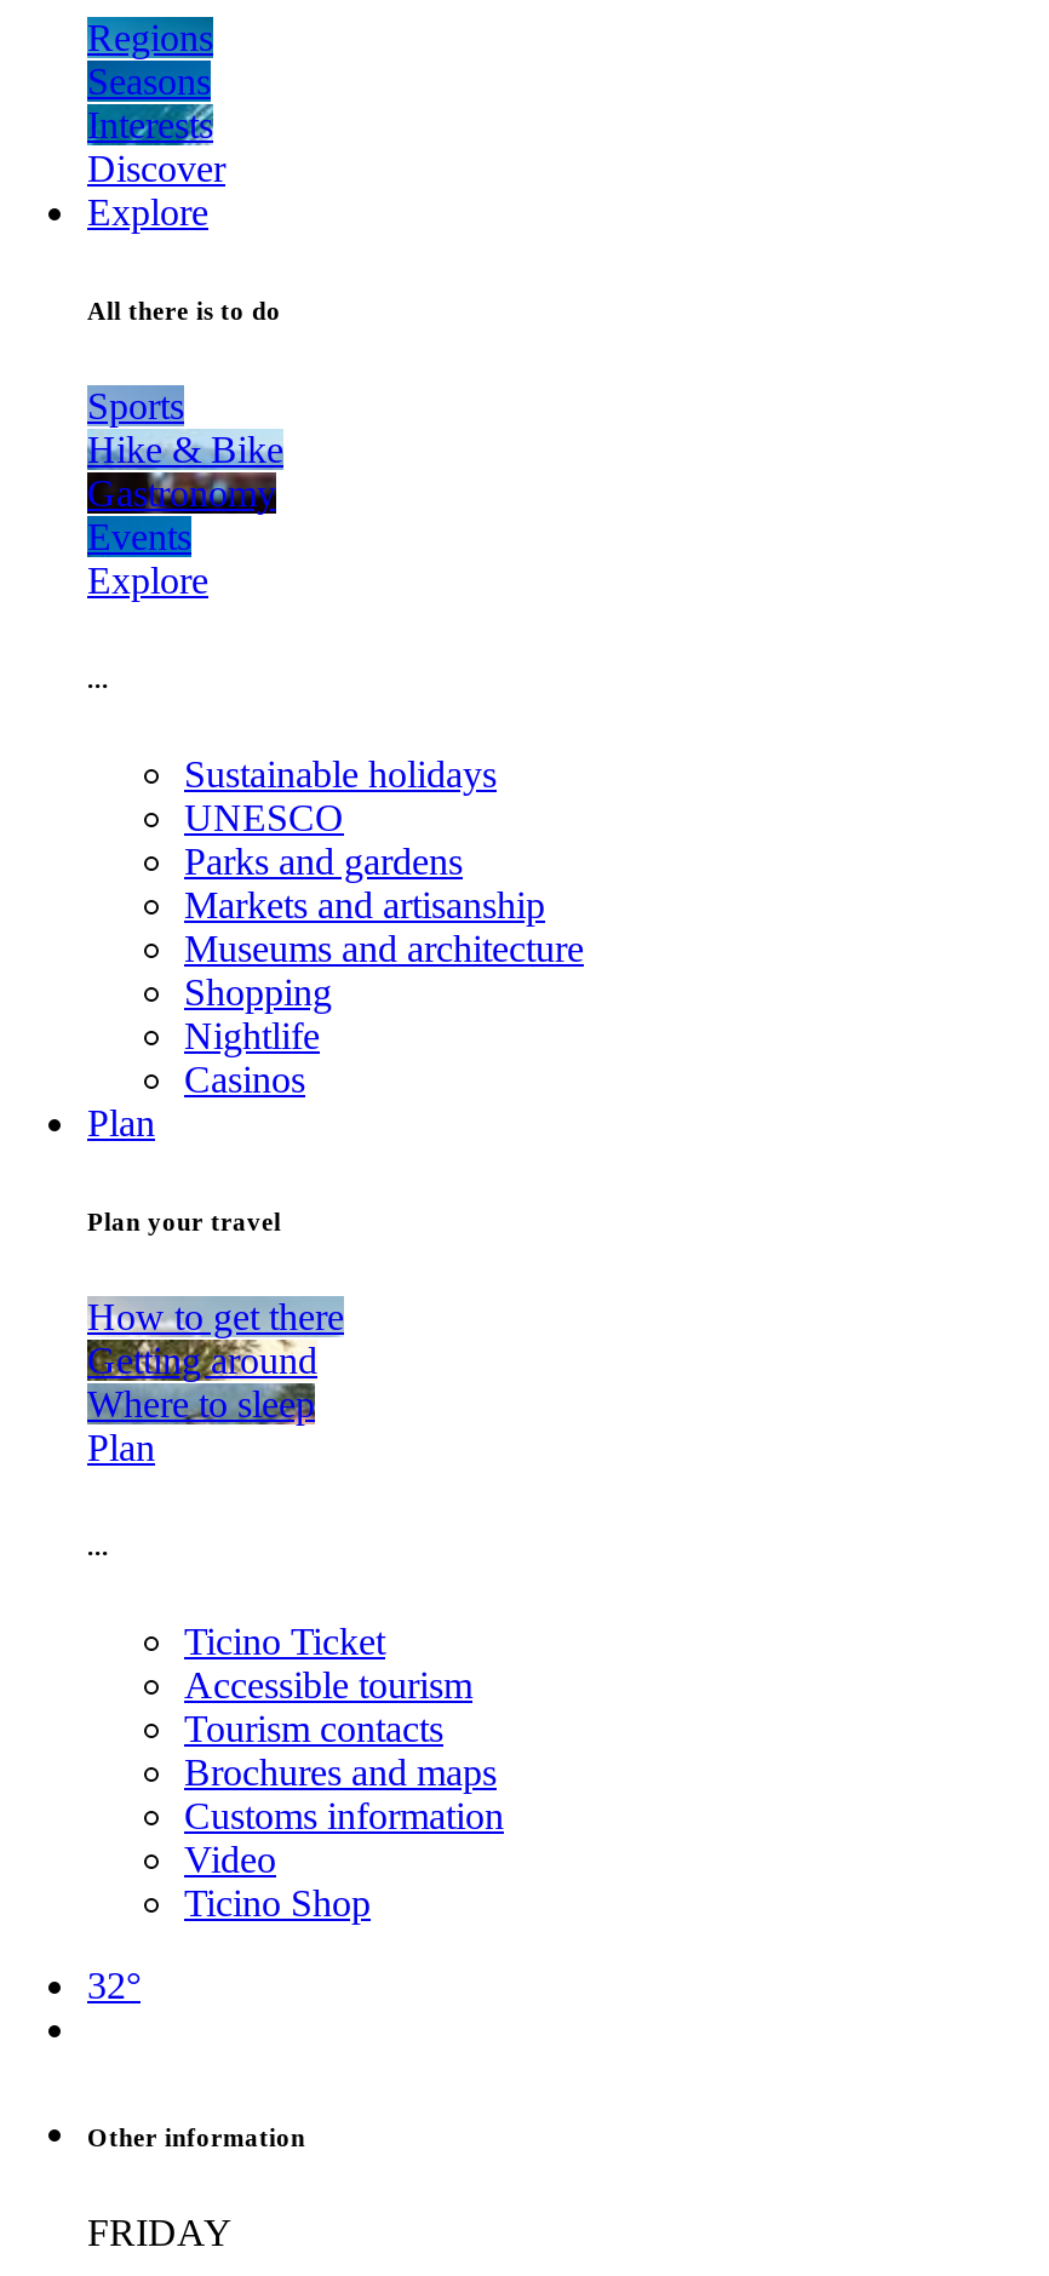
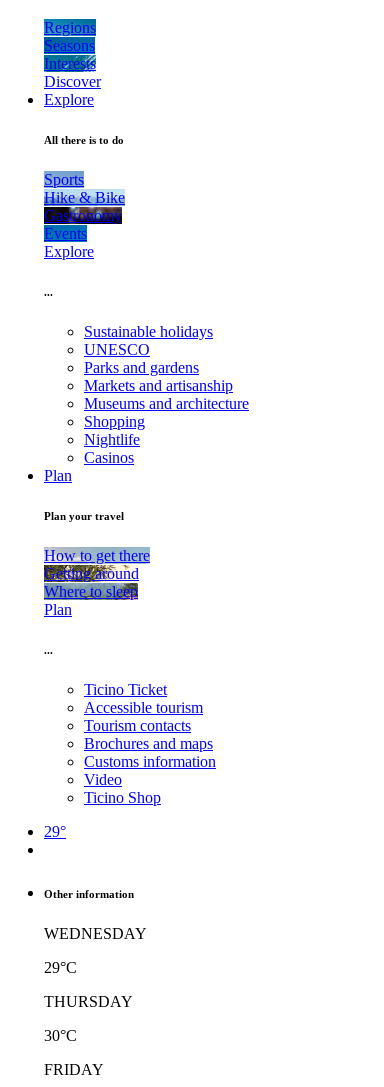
- 32°
+ 29°

+ WEDNESDAY
+ 29°C
+ THURSDAY
+ 30°C
